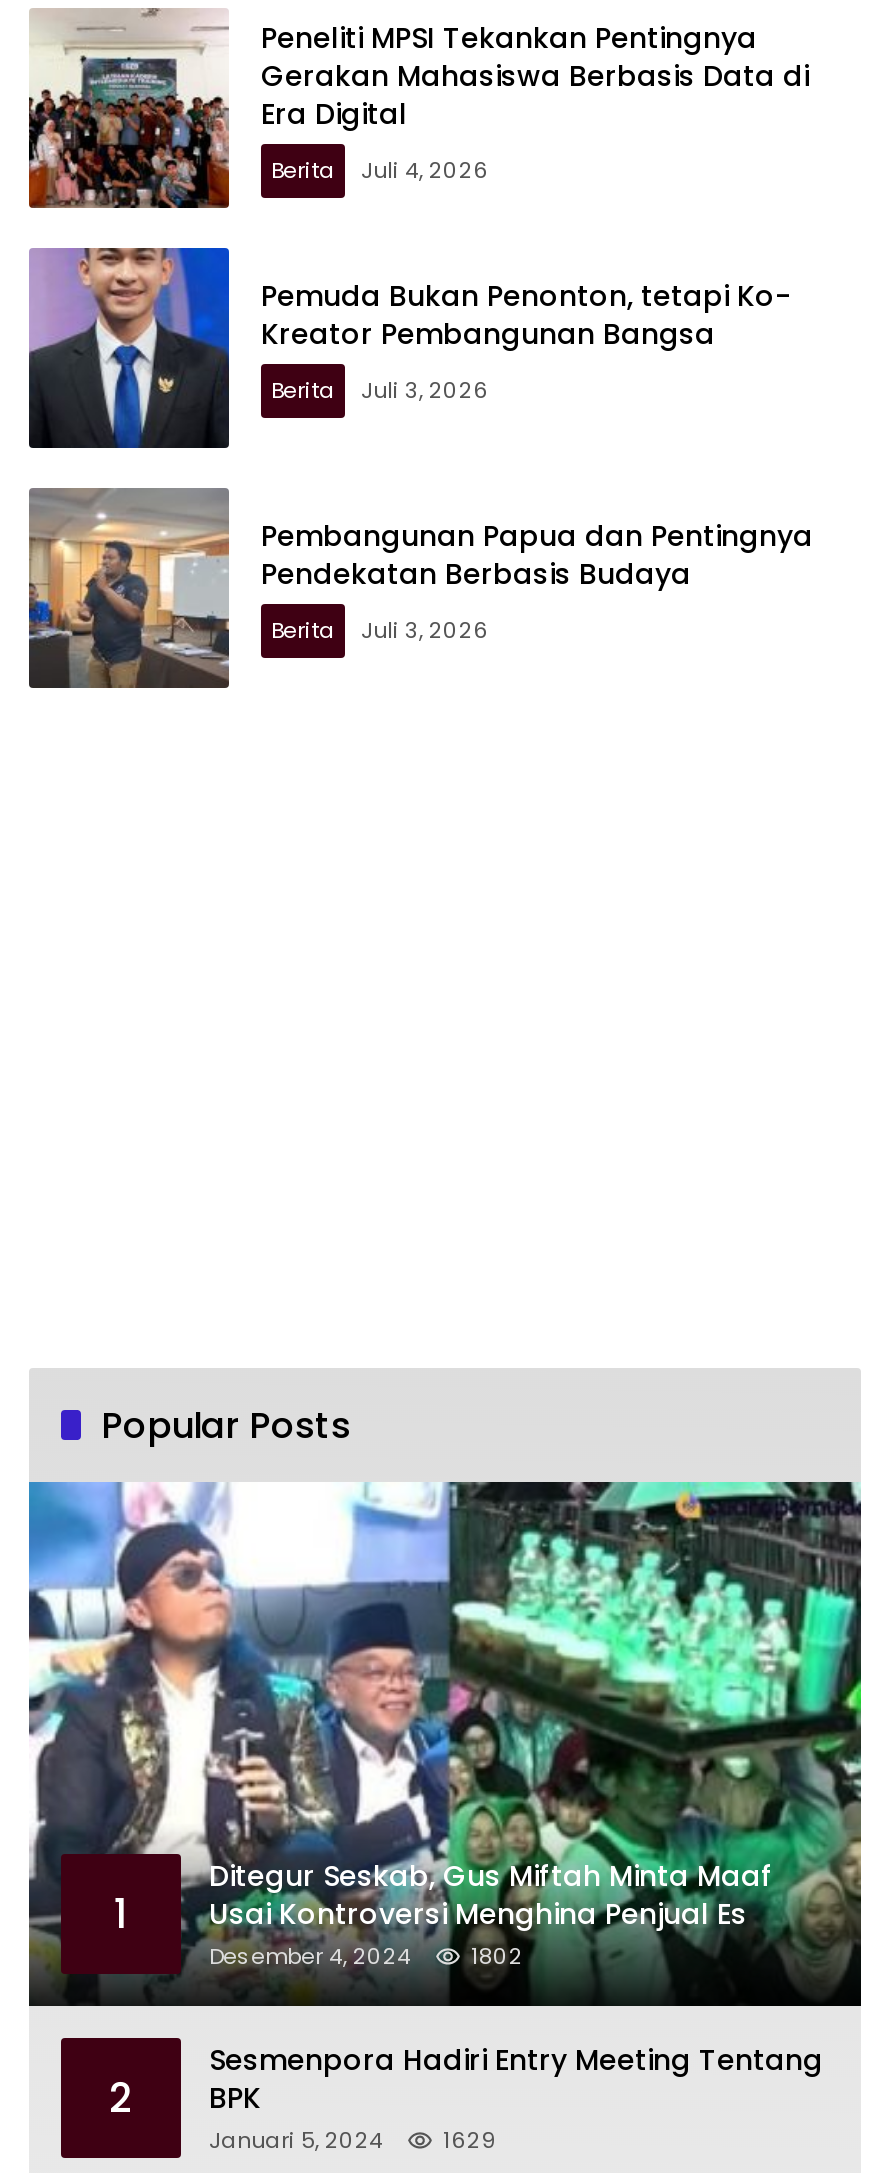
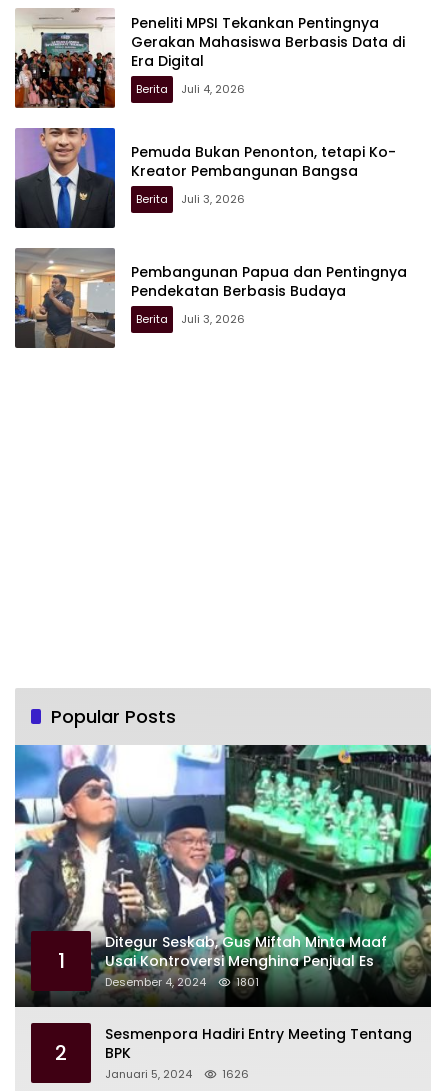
- Desember 4, 2024 1802
+ Desember 4, 2024 1801

- Januari 5, 2024 1629
+ Januari 5, 2024 1626
